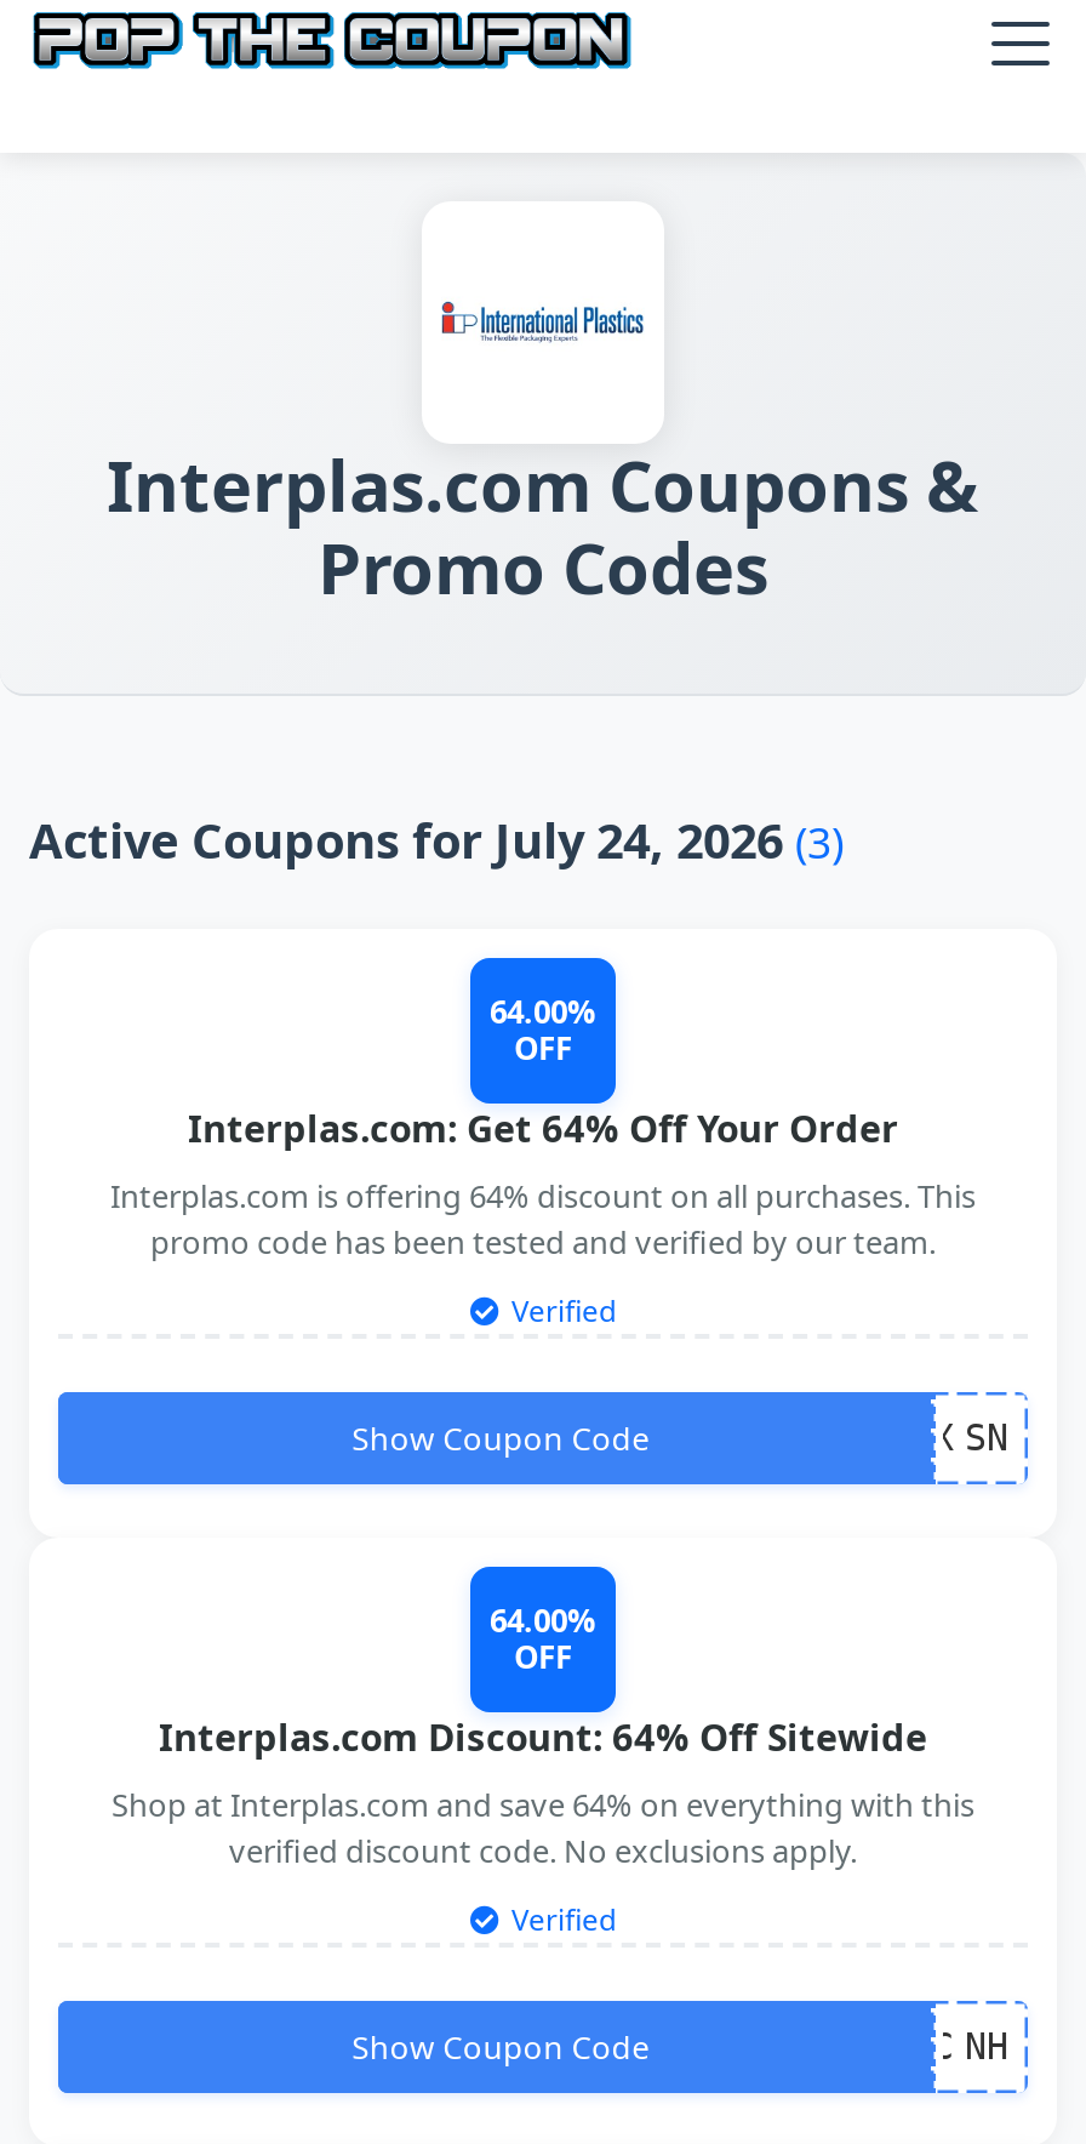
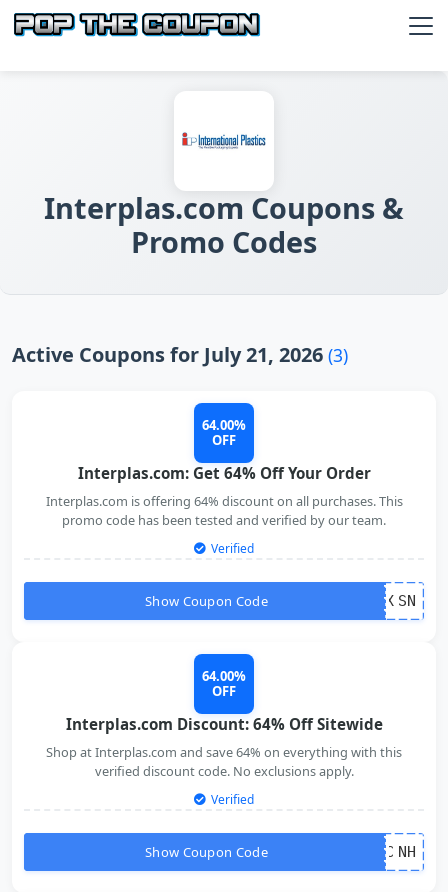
- Active Coupons for July 24, 2026 (3)
+ Active Coupons for July 21, 2026 (3)
